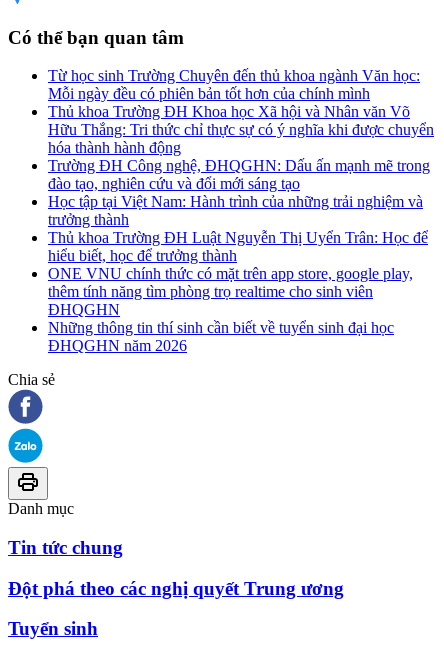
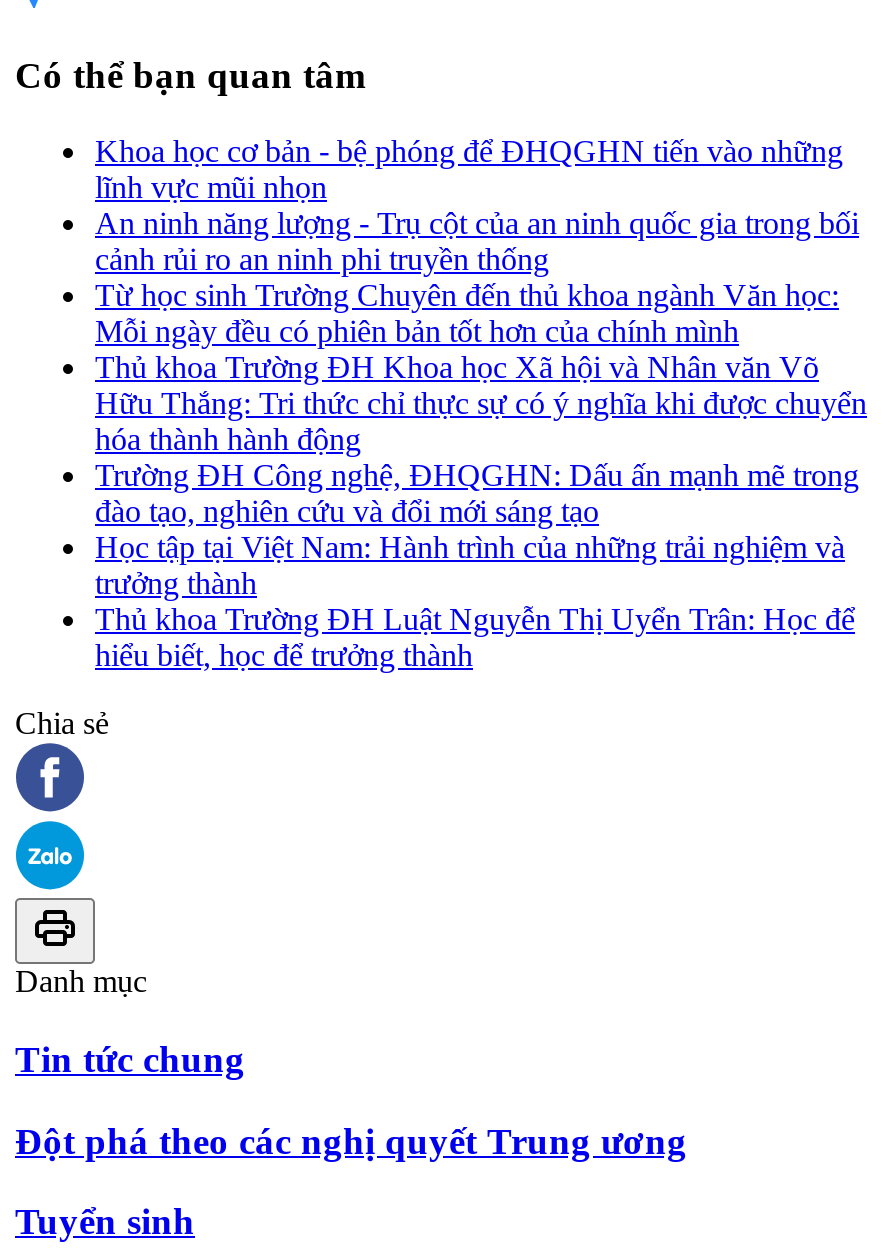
+ Khoa học cơ bản - bệ phóng để ĐHQGHN tiến vào những
+ lĩnh vực mũi nhọn
+ An ninh năng lượng - Trụ cột của an ninh quốc gia trong bối
+ cảnh rủi ro an ninh phi truyền thống

moved down: Từ học sinh Trường Chuyên đến thủ khoa ngành Văn học: | Mỗi ngày đều có phiên bản tốt hơn của chính mình | Thủ khoa Trường ĐH Khoa học Xã hội và Nhân văn Võ | ... | Thủ khoa Trường ĐH Luật Nguyễn Thị Uyển Trân: Học để | hiểu biết, học để trưởng thành

- ONE VNU chính thức có mặt trên app store, google play,
- thêm tính năng tìm phòng trọ realtime cho sinh viên
- ĐHQGHN
- Những thông tin thí sinh cần biết về tuyển sinh đại học
- ĐHQGHN năm 2026
